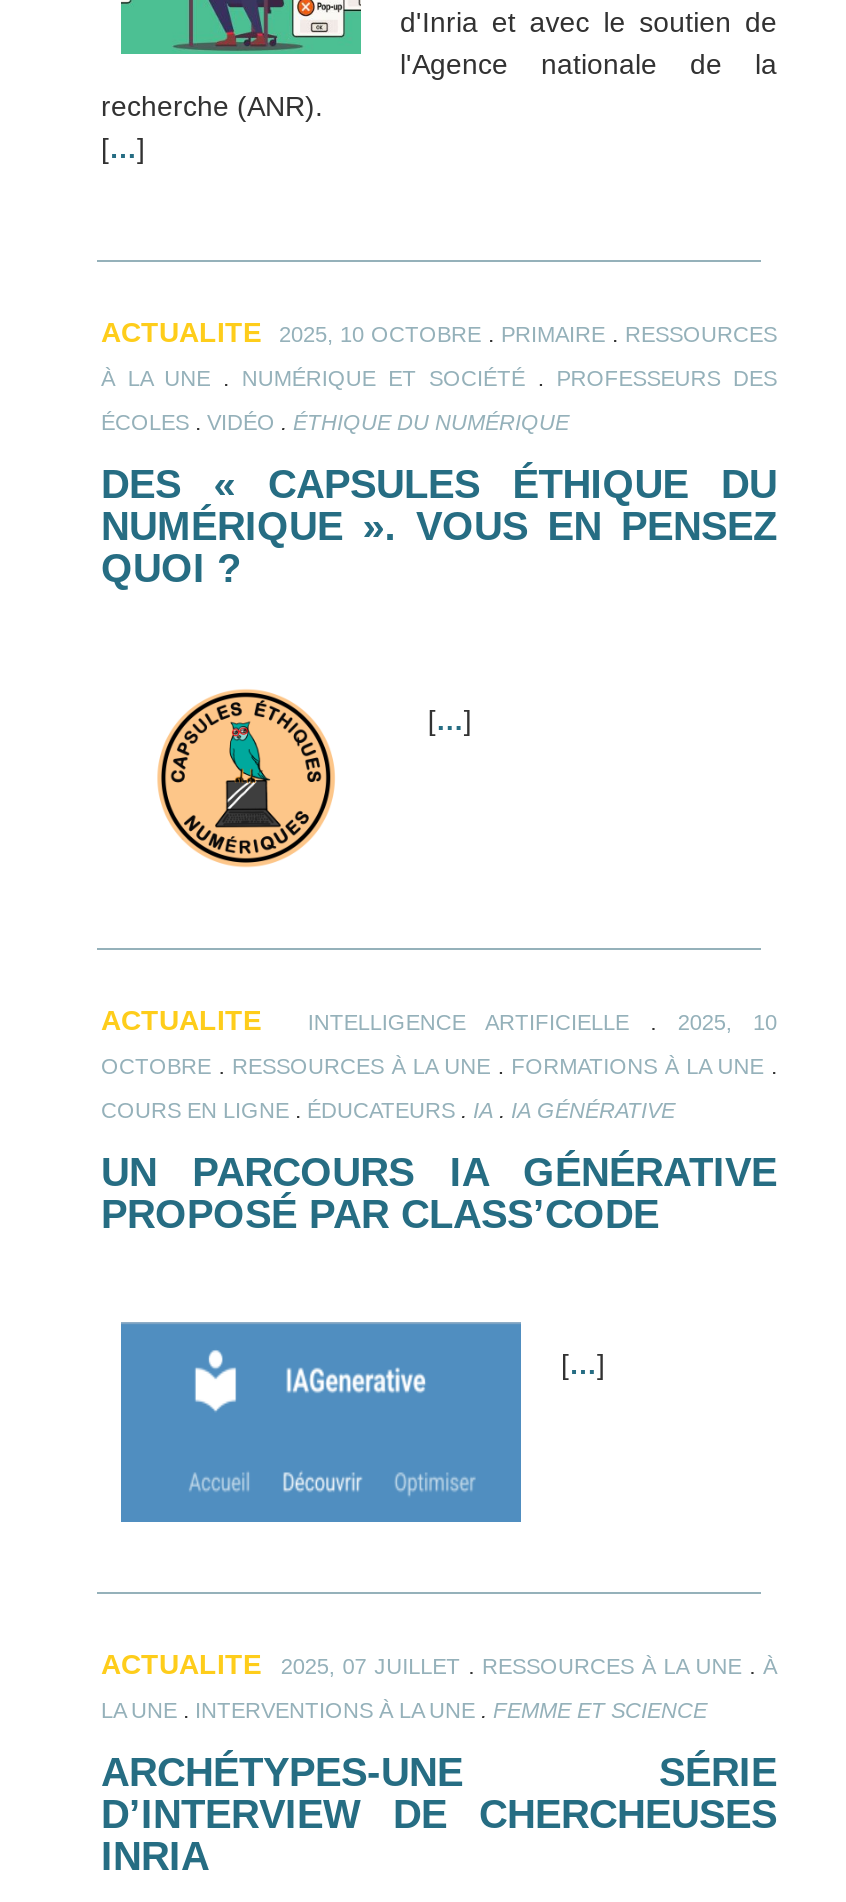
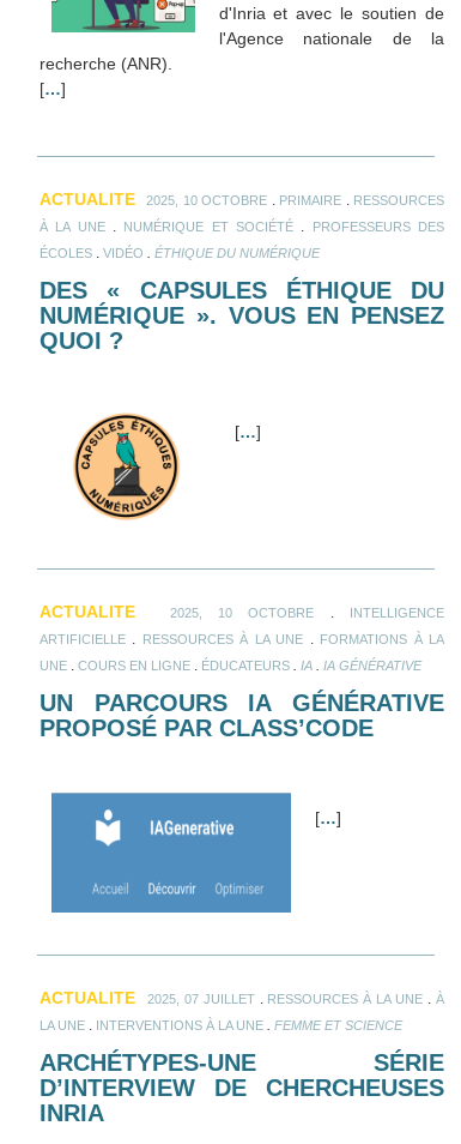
- INTELLIGENCE ARTIFICIELLE. 2025, 10
+ 2025, 10 OCTOBRE. INTELLIGENCE

- OCTOBRE. RESSOURCES À LA UNE. FORMATIONS À LA UNE.
+ ARTIFICIELLE. RESSOURCES À LA UNE. FORMATIONS À LA

- COURS EN LIGNE. ÉDUCATEURS. IA. IA GÉNÉRATIVE
+ UNE. COURS EN LIGNE. ÉDUCATEURS. IA. IA GÉNÉRATIVE
